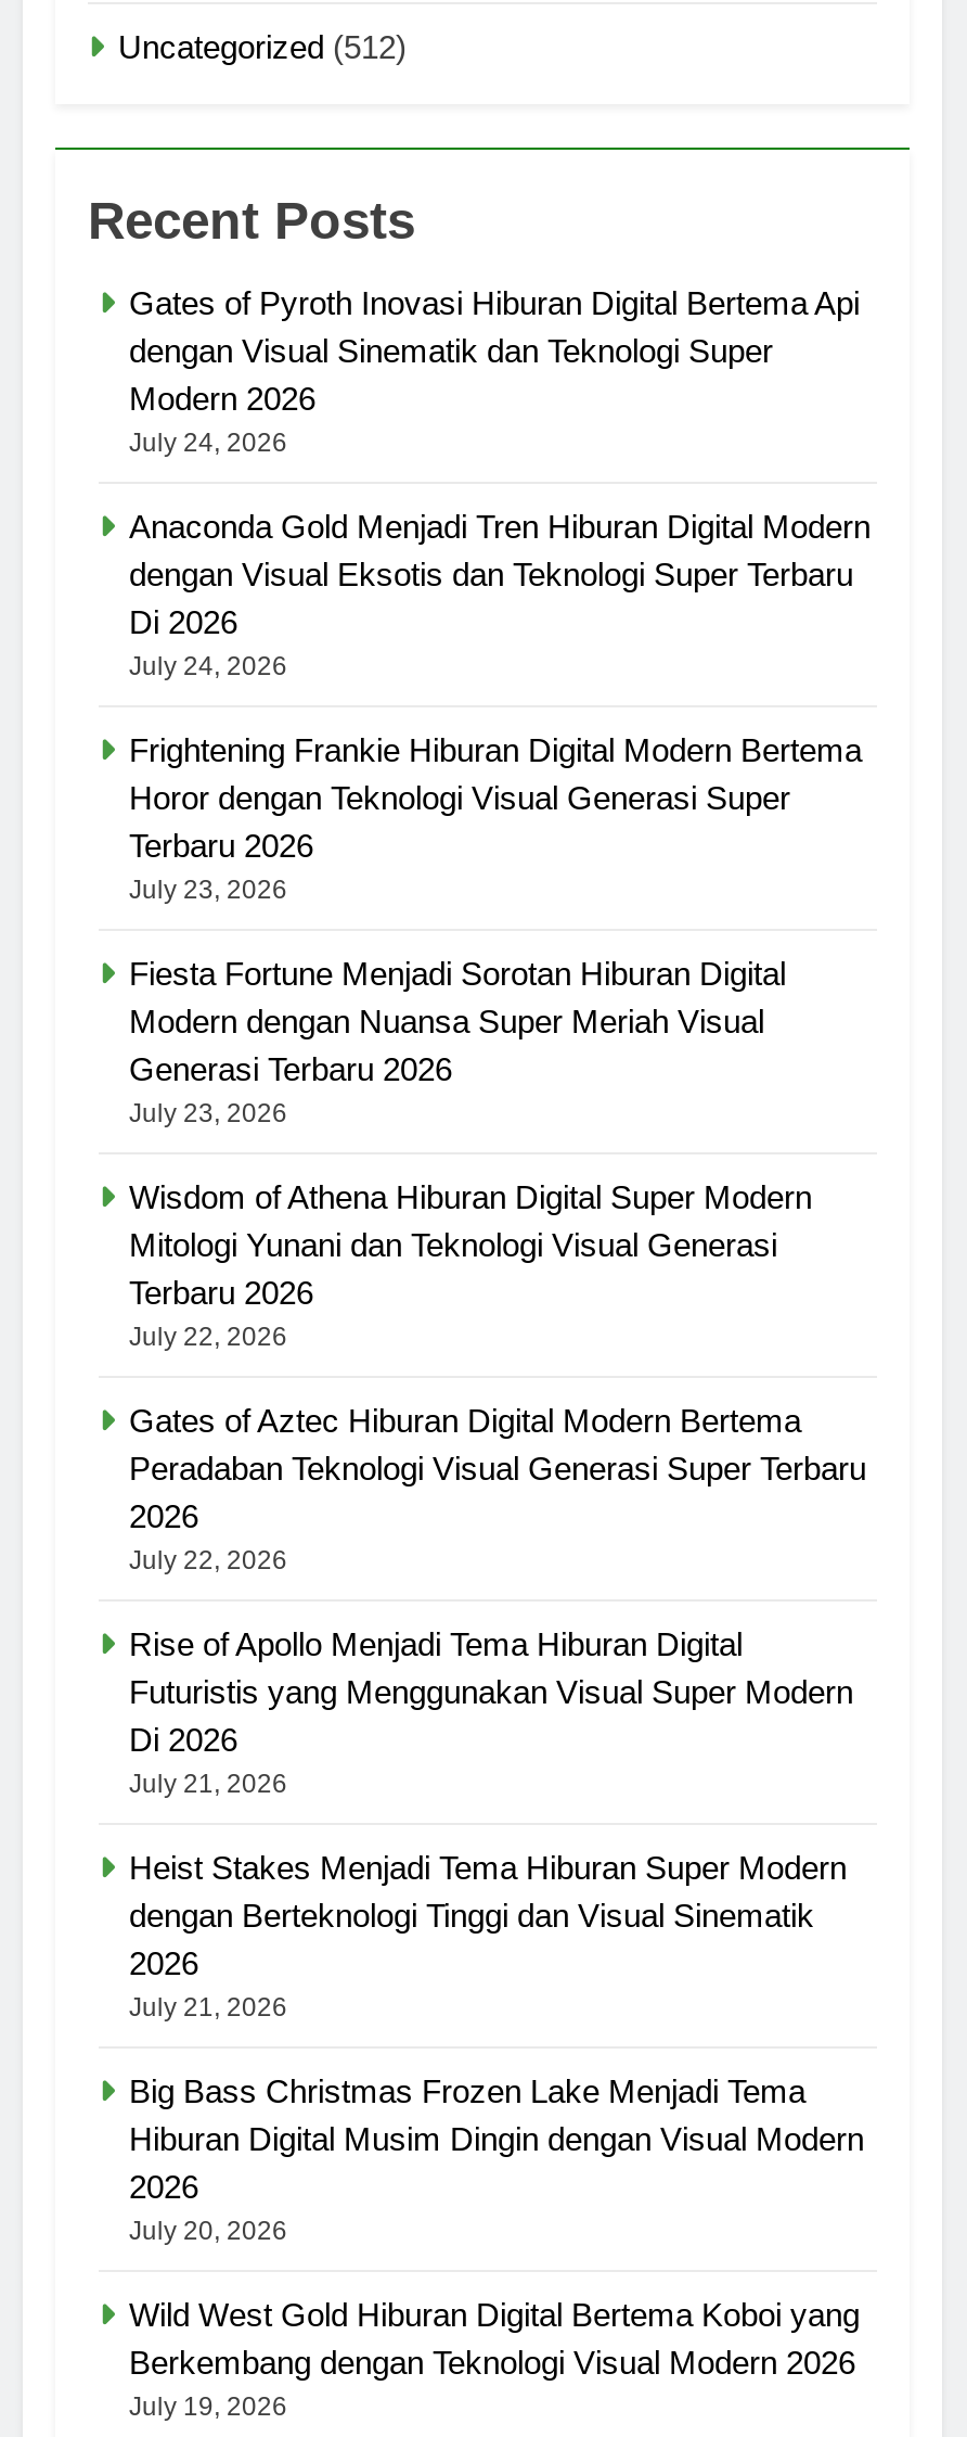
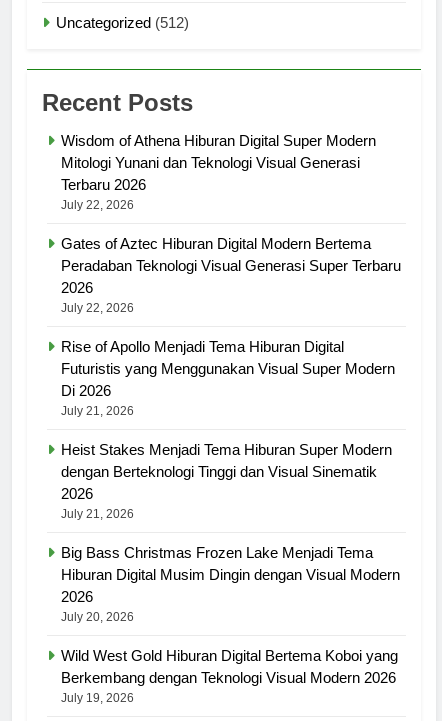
- Gates of Pyroth Inovasi Hiburan Digital Bertema Api
- dengan Visual Sinematik dan Teknologi Super
- Modern 2026
- July 24, 2026
- Anaconda Gold Menjadi Tren Hiburan Digital Modern
- dengan Visual Eksotis dan Teknologi Super Terbaru
- Di 2026
- July 24, 2026
- Frightening Frankie Hiburan Digital Modern Bertema
- Horor dengan Teknologi Visual Generasi Super
- Terbaru 2026
- July 23, 2026
- Fiesta Fortune Menjadi Sorotan Hiburan Digital
- Modern dengan Nuansa Super Meriah Visual
- Generasi Terbaru 2026
- July 23, 2026
